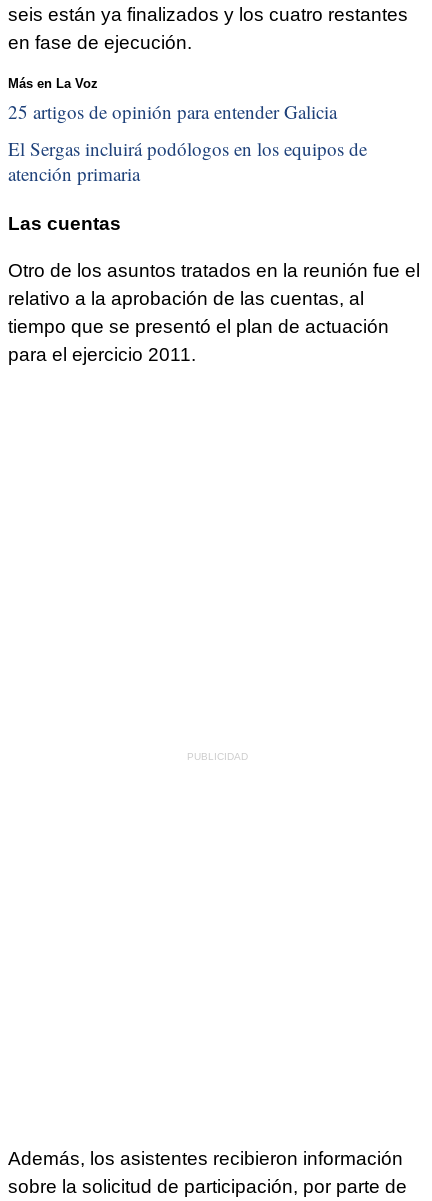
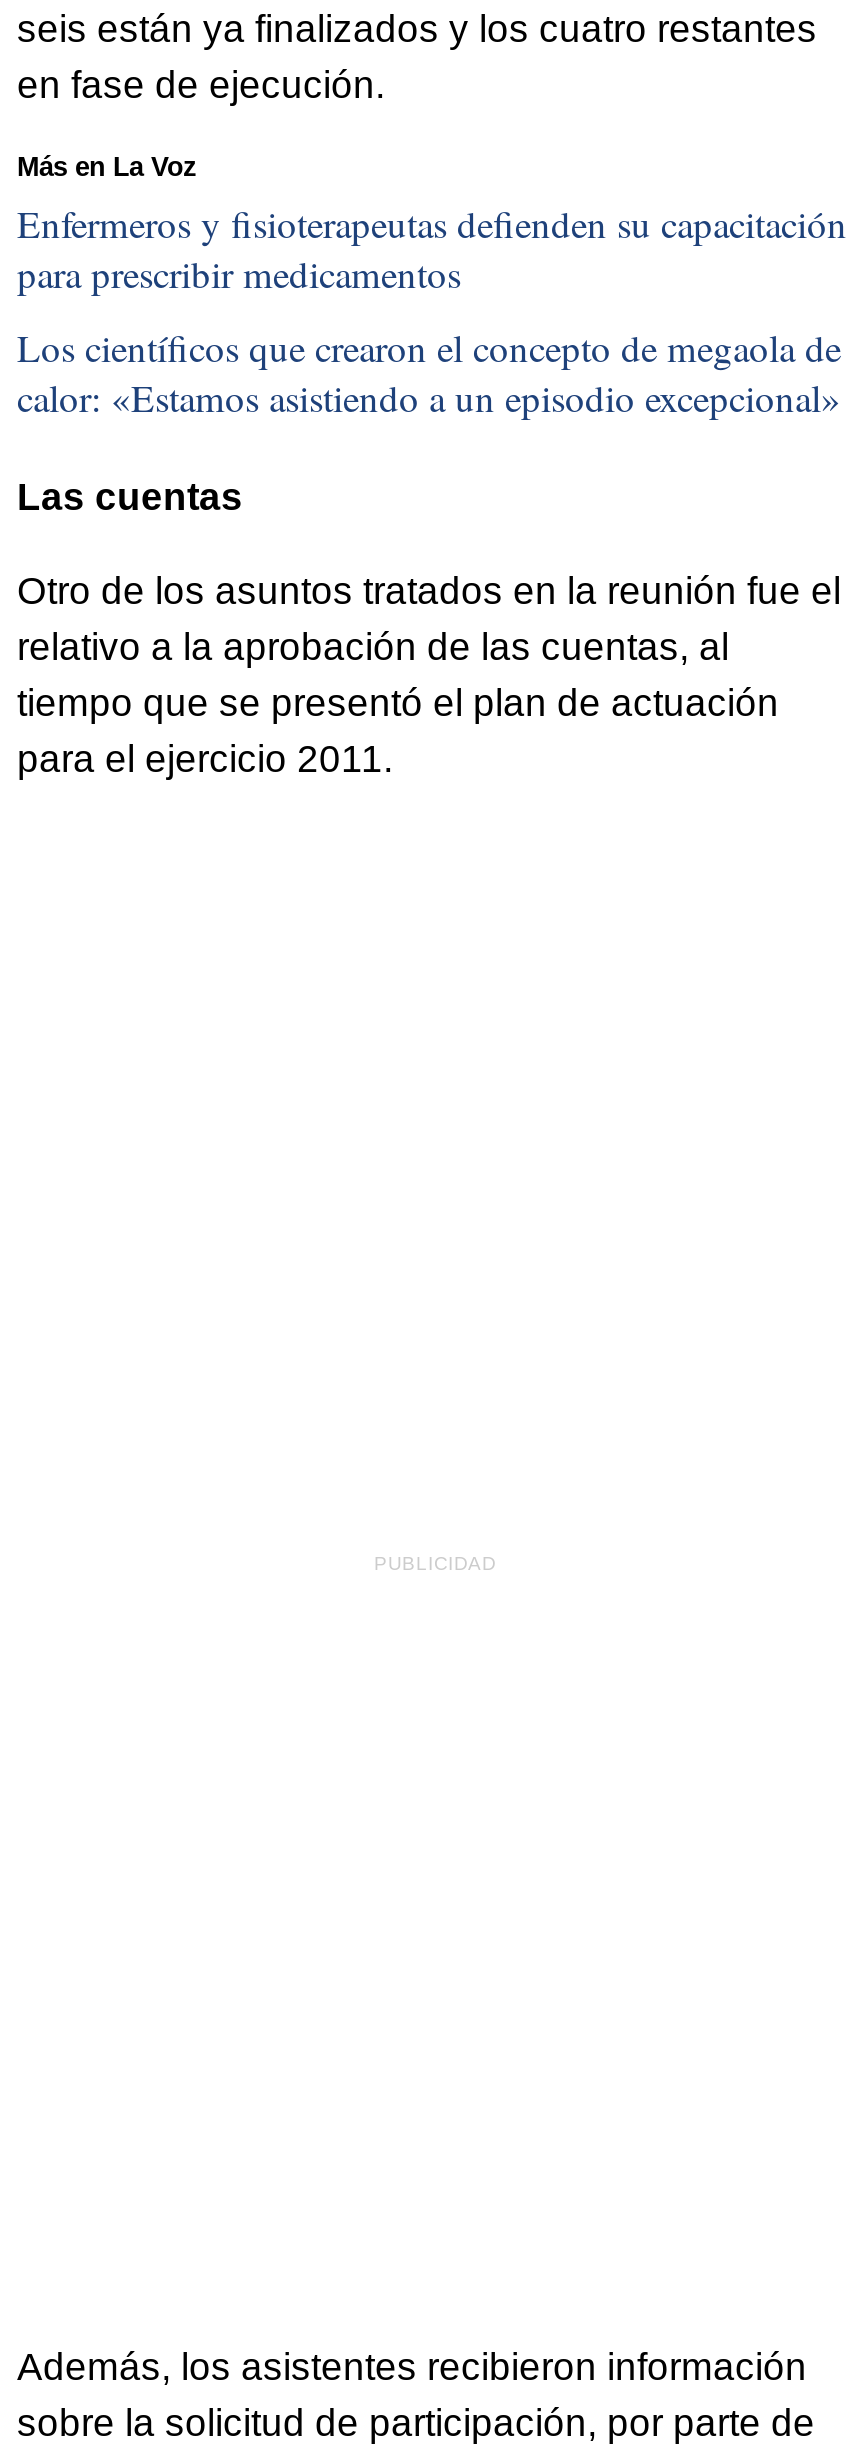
- 25 artigos de opinión para entender Galicia
+ Enfermeros y fisioterapeutas defienden su capacitación
+ para prescribir medicamentos

- El Sergas incluirá podólogos en los equipos de
- atención primaria
+ Los científicos que crearon el concepto de megaola de
+ calor: «Estamos asistiendo a un episodio excepcional»
